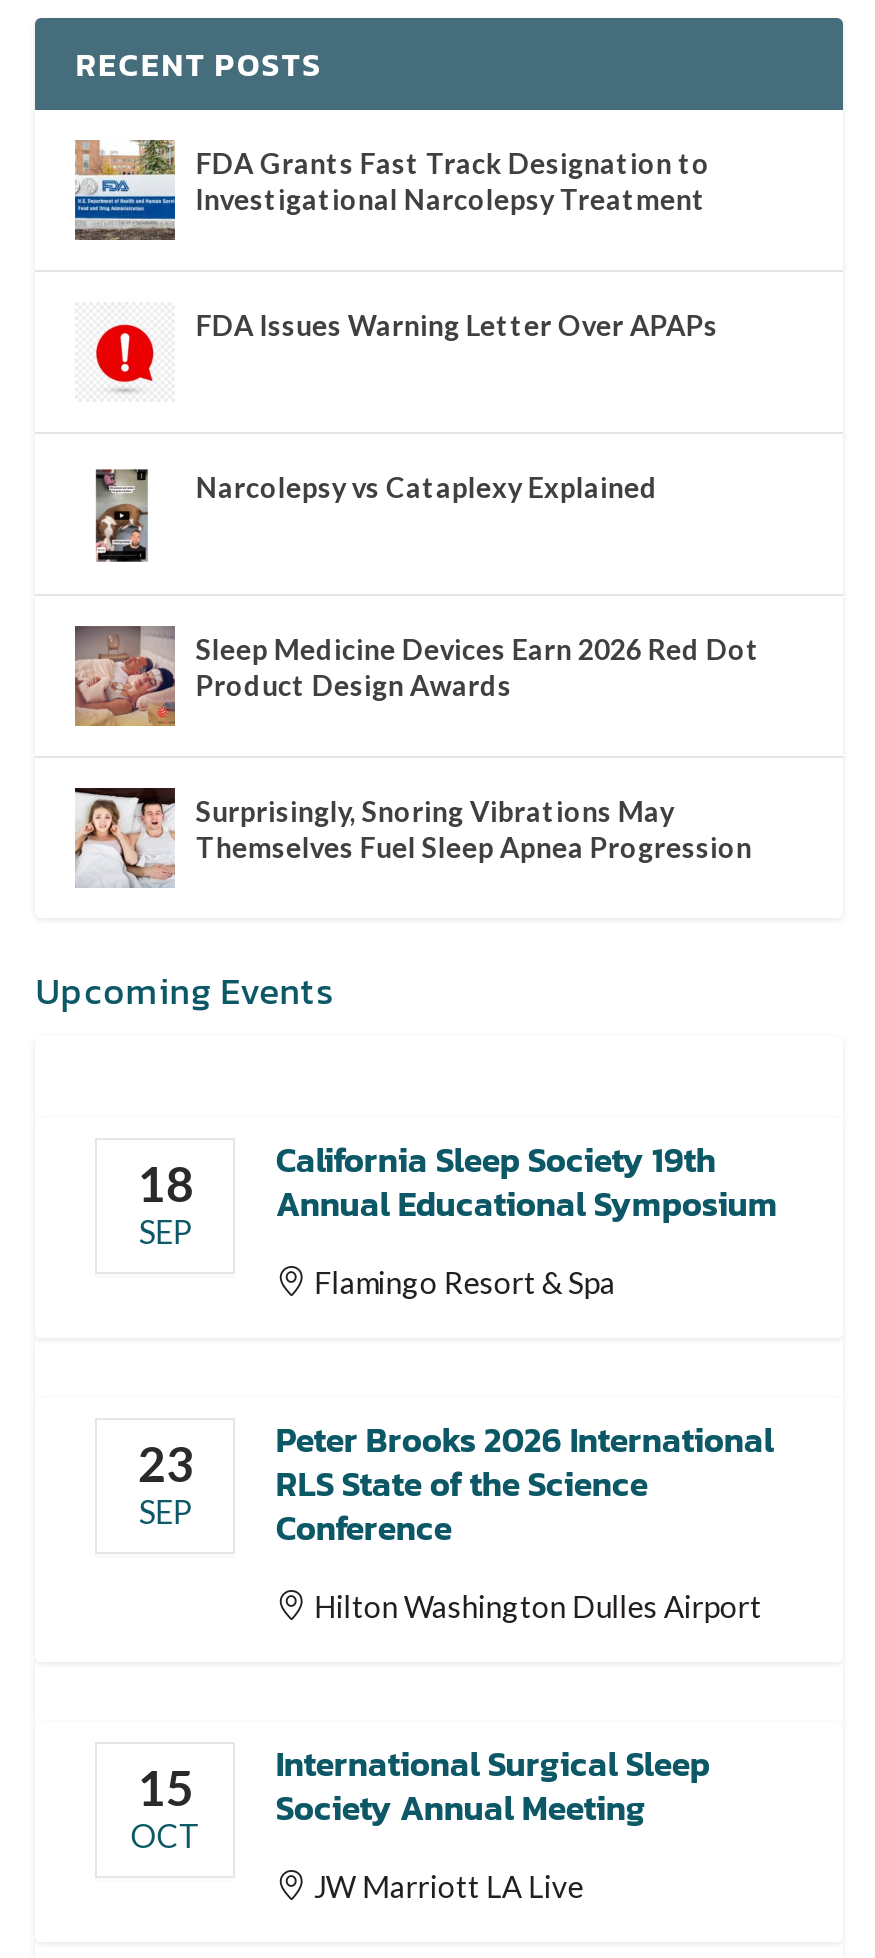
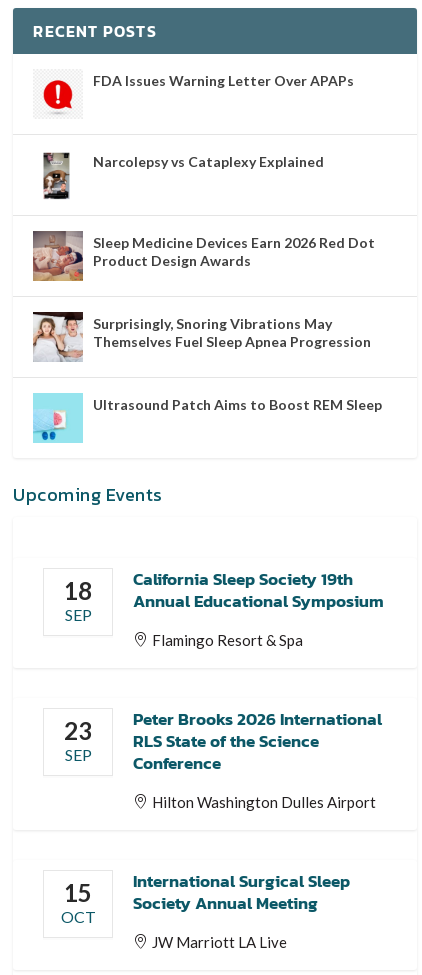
- [image]
- FDA Grants Fast Track Designation to
- Investigational Narcolepsy Treatment

moved up: [image] | FDA Issues Warning Letter Over APAPs | Narcolepsy vs Cataplexy Explained | Sleep Medicine Devices Earn 2026 Red Dot | Product Design Awards | Surprisingly, Snoring Vibrations May | Themselves Fuel Sleep Apnea Progression

+ [image]
+ Ultrasound Patch Aims to Boost REM Sleep
